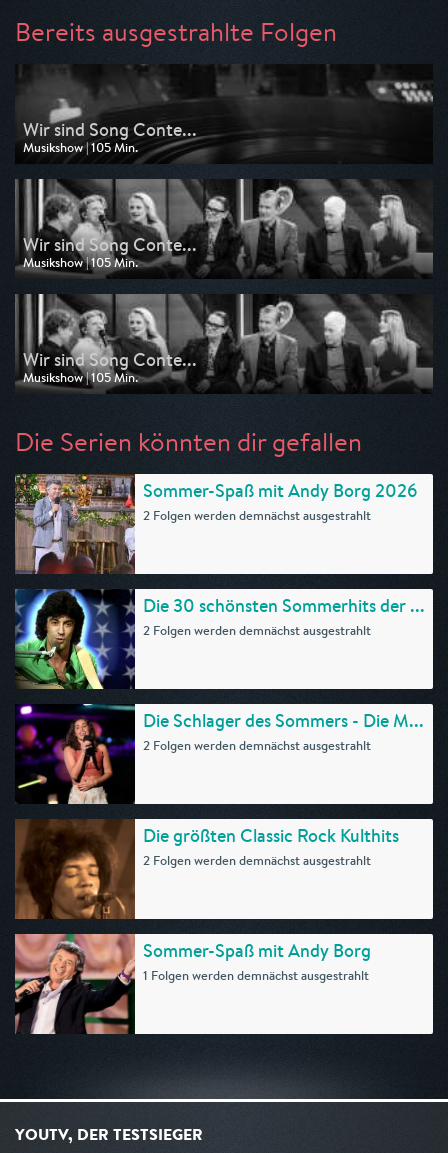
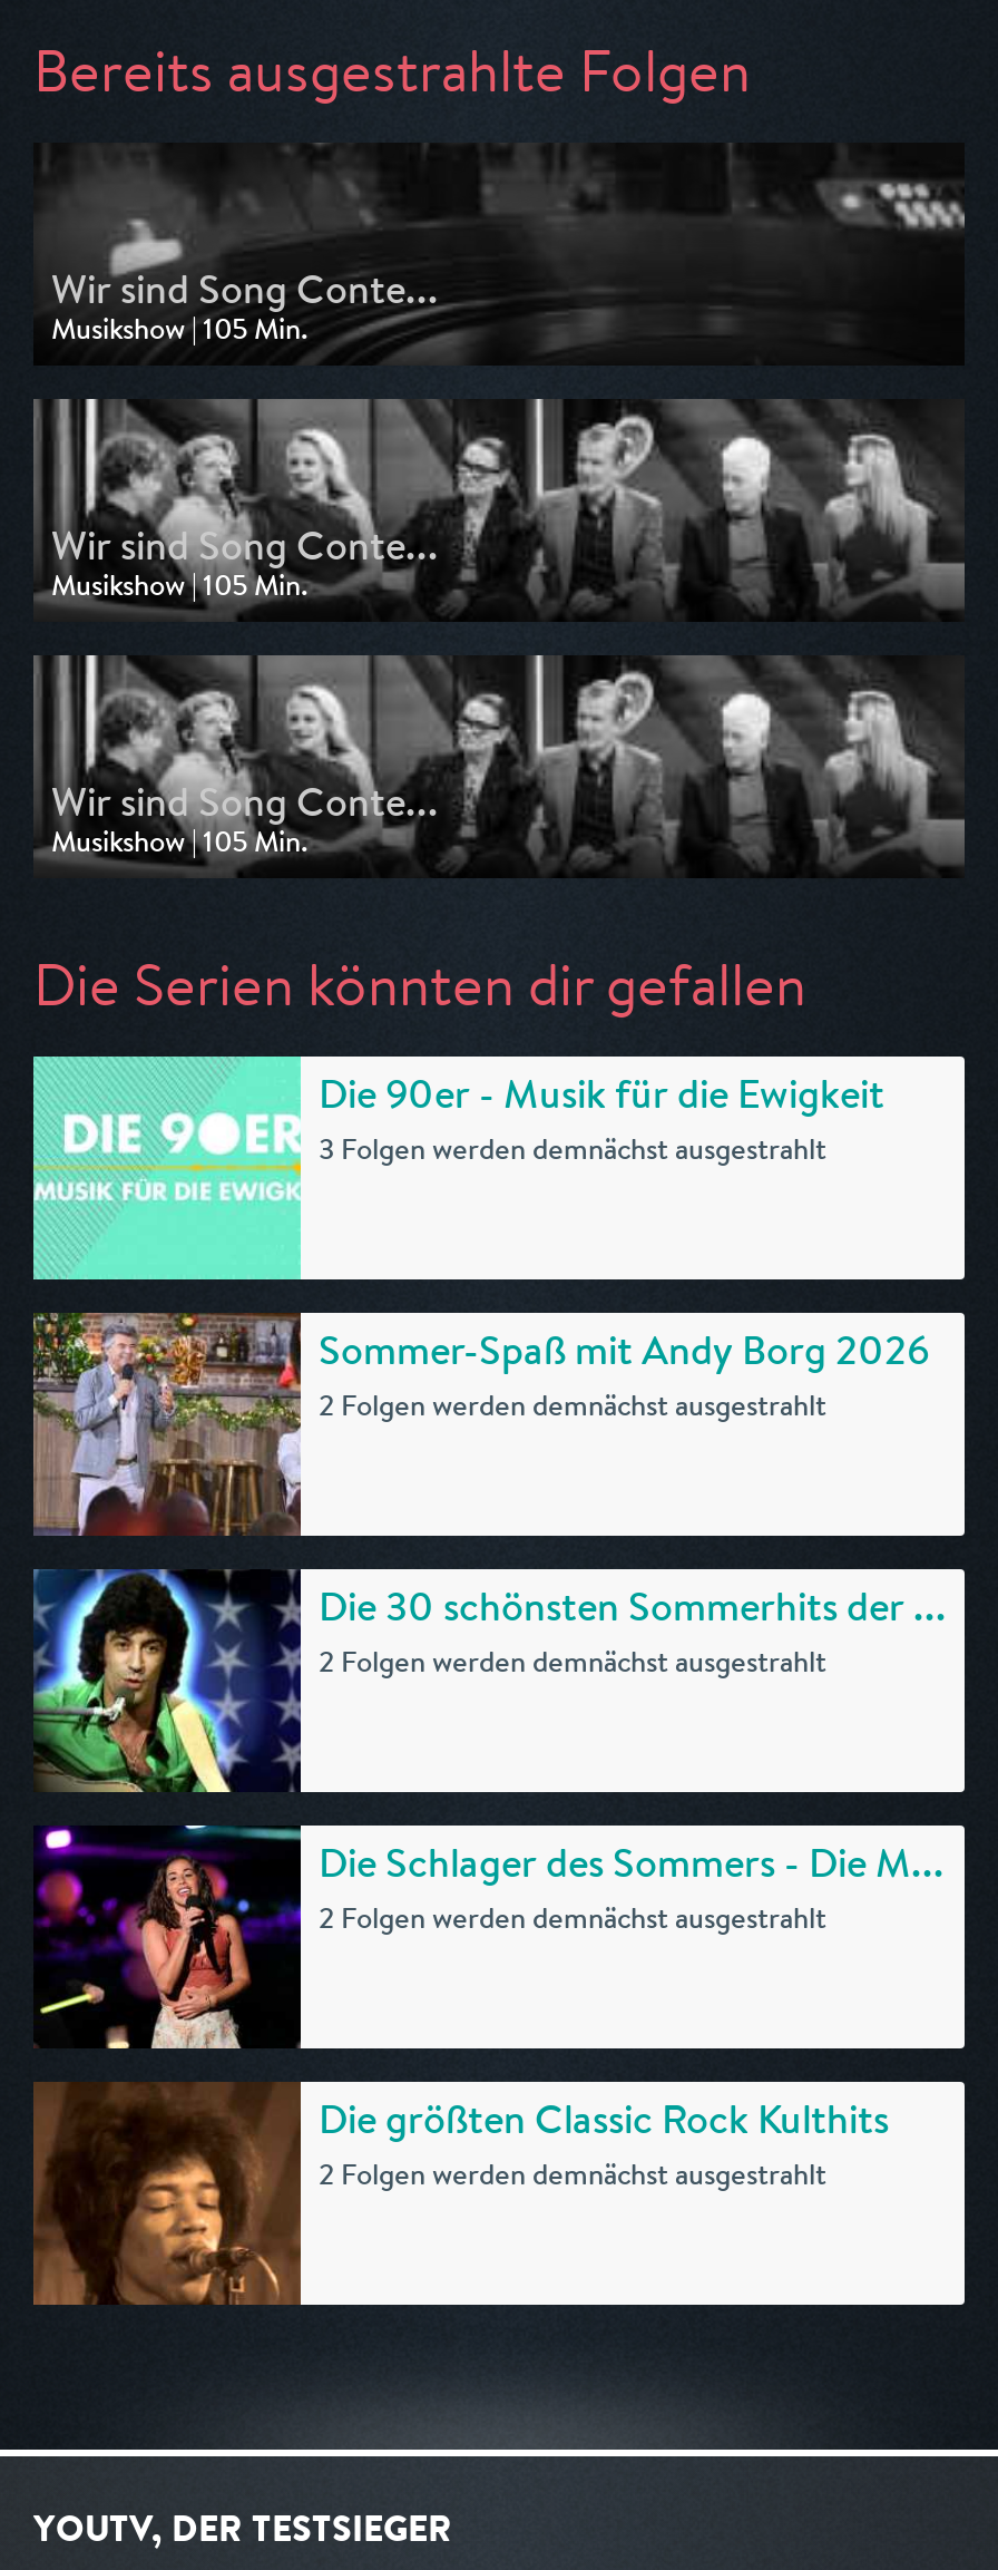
+ [image]
+ Die 90er - Musik für die Ewigkeit
+ 3 Folgen werden demnächst ausgestrahlt

moved down: Sommer-Spaß mit Andy Borg 2026 | 2 Folgen werden demnächst ausgestrahlt | Die 30 schönsten Sommerhits der ... | 2 Folgen werden demnächst ausgestrahlt | Die Schlager des Sommers - Die M... | 2 Folgen werden demnächst ausgestrahlt | Die größten Classic Rock Kulthits | 2 Folgen werden demnächst ausgestrahlt

- [image]
- Sommer-Spaß mit Andy Borg
- 1 Folgen werden demnächst ausgestrahlt
